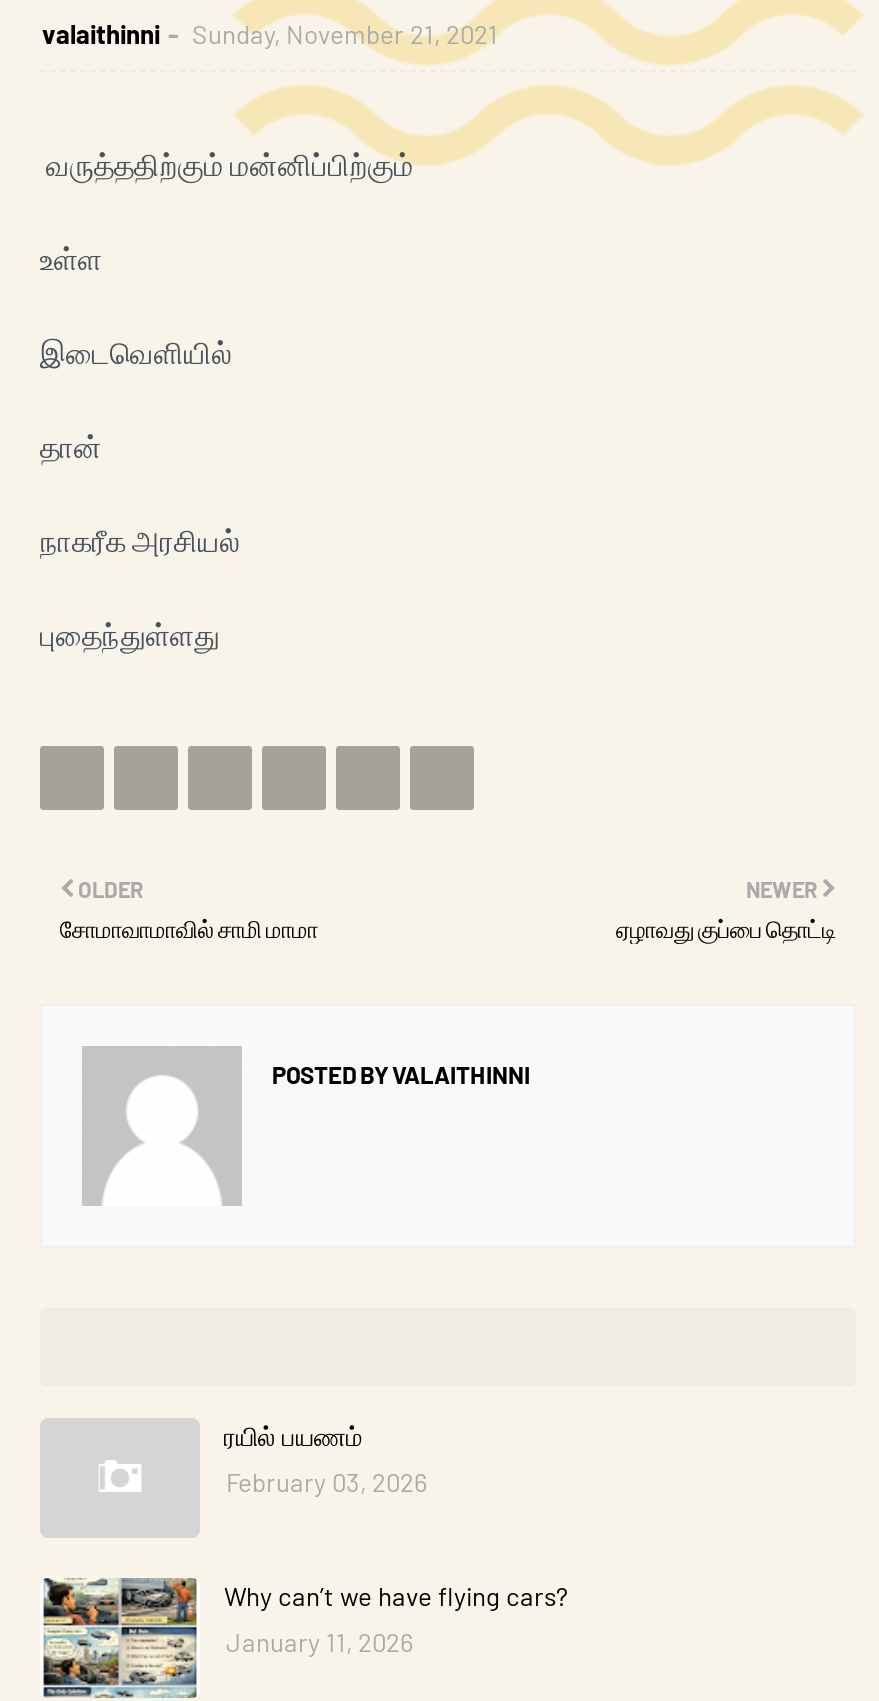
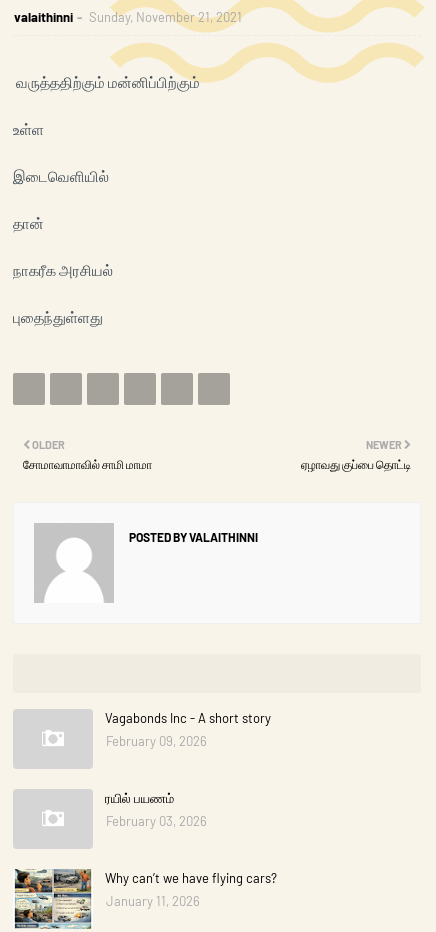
+ Vagabonds Inc - A short story
+ February 09, 2026
